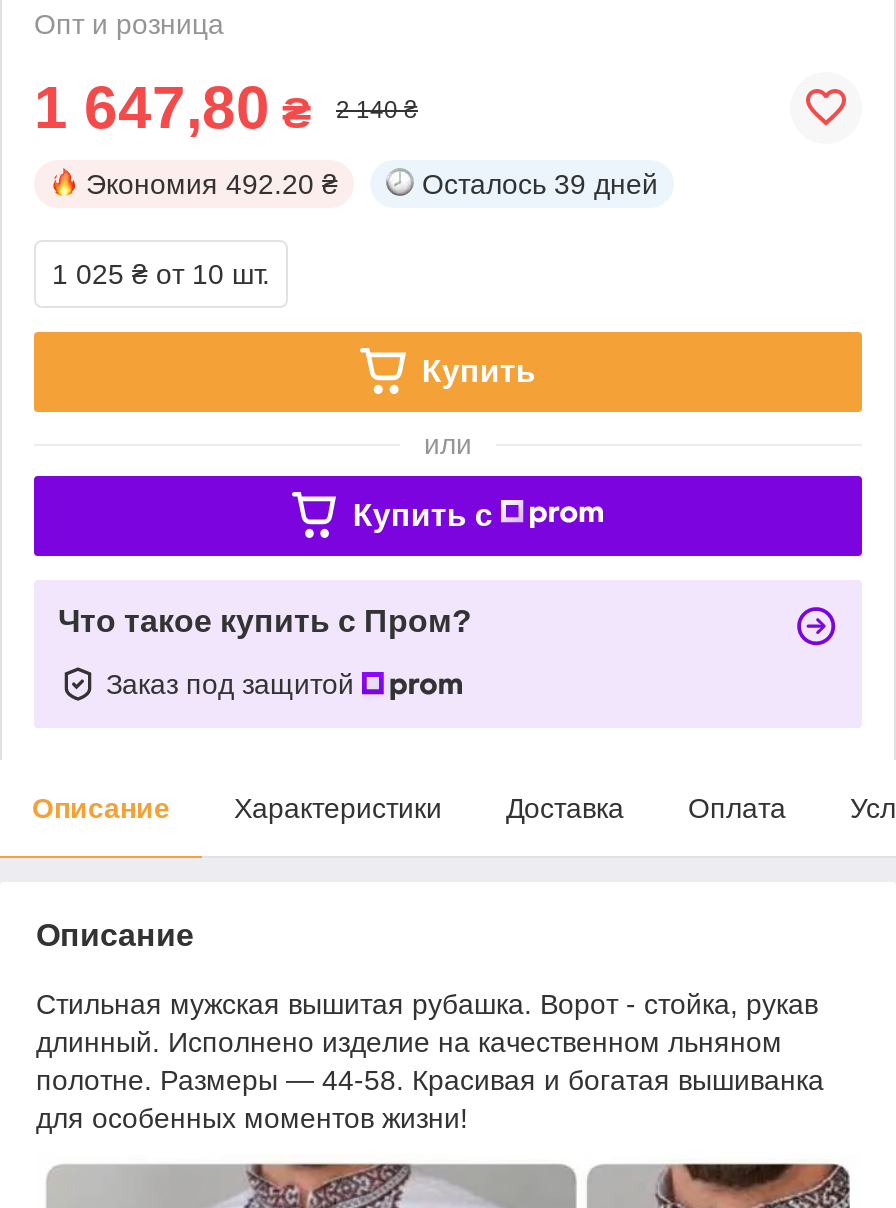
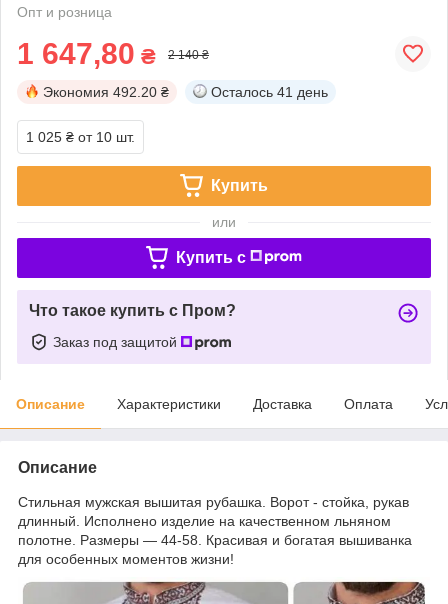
- Осталось 39 дней
+ Осталось 41 день
